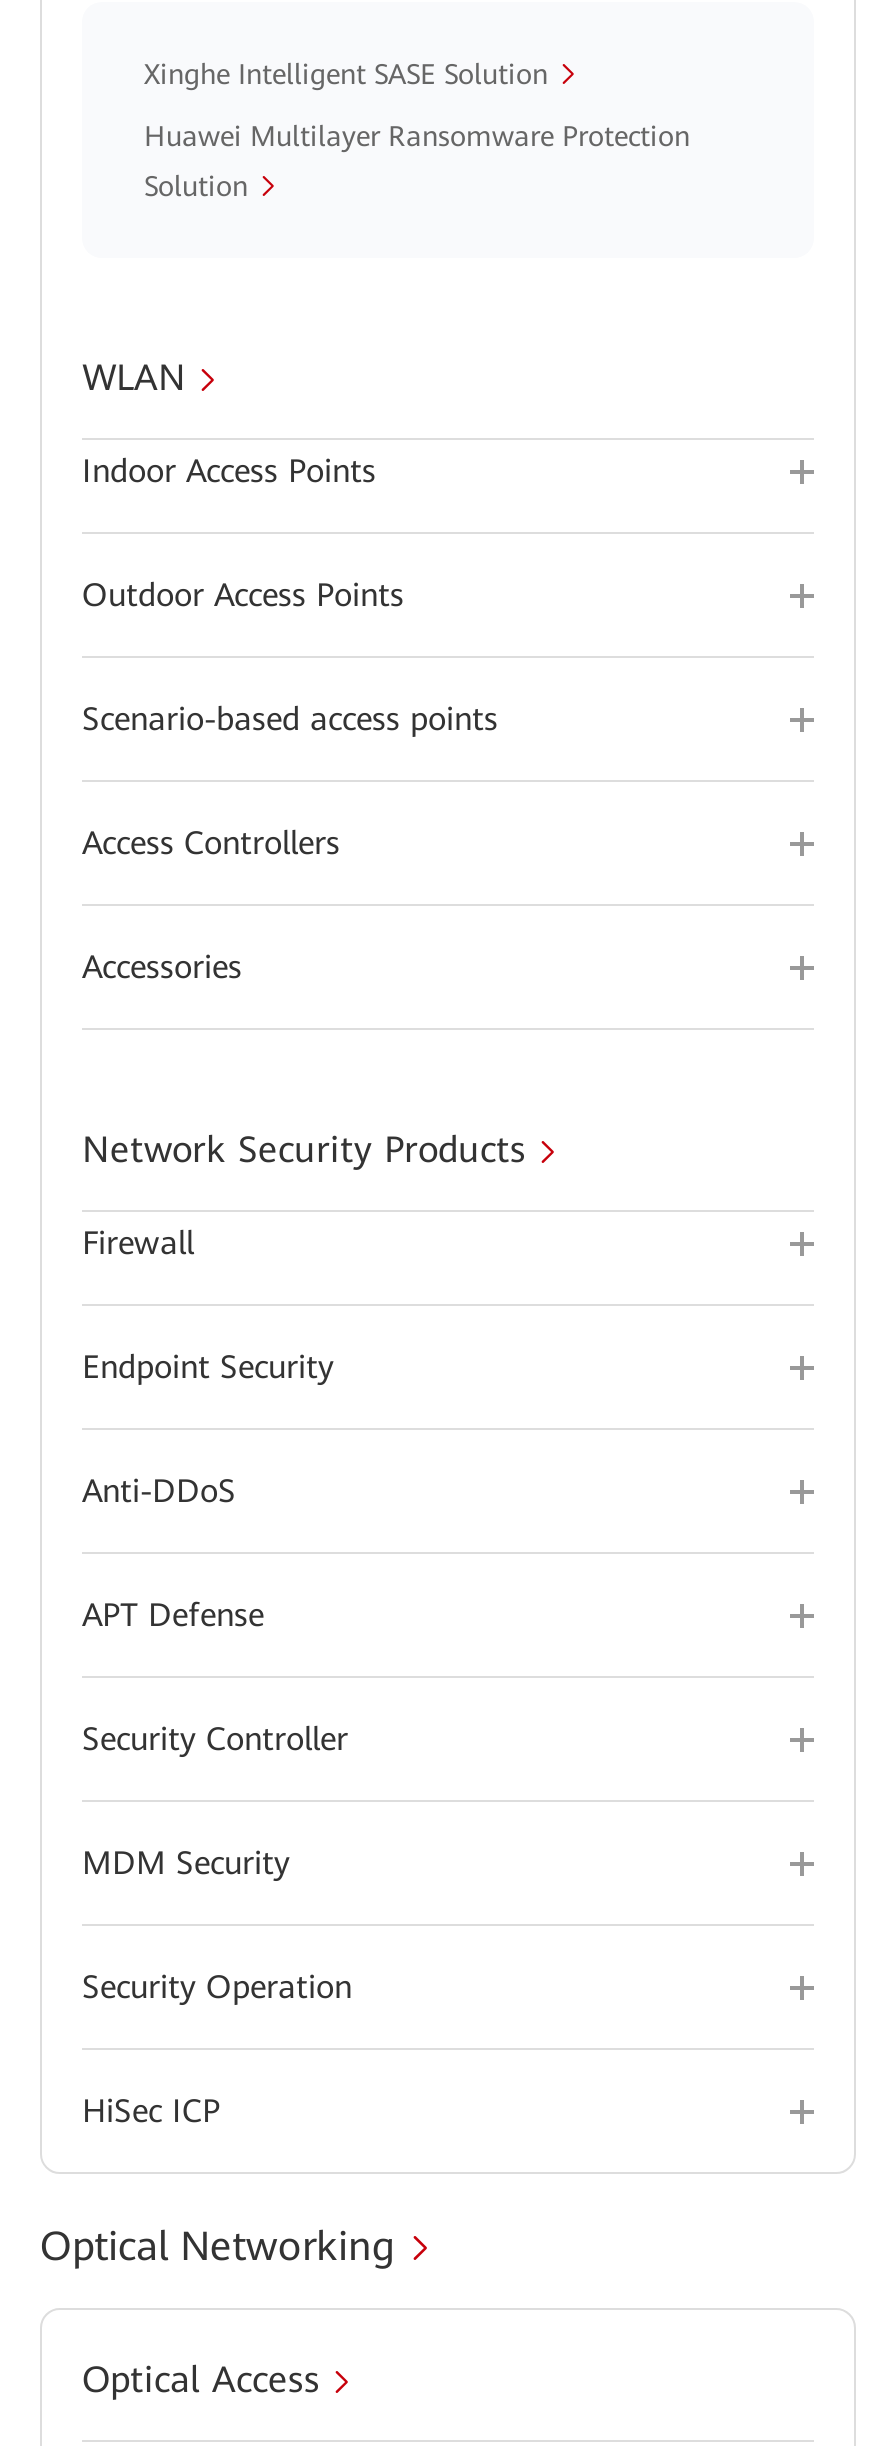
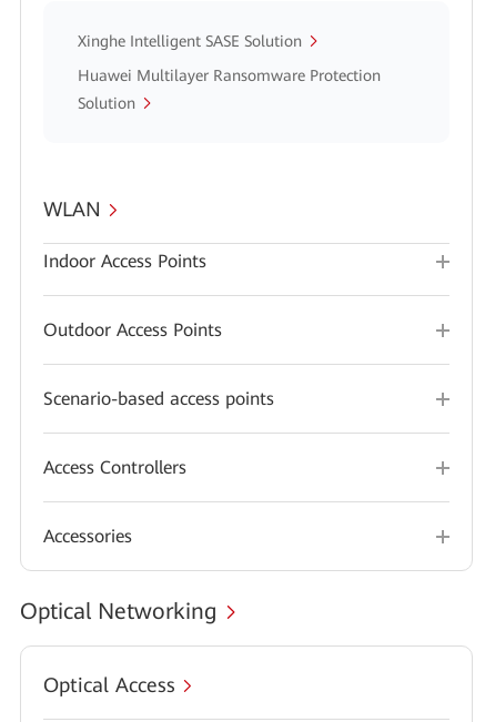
- Network Security Products
- Firewall
- Endpoint Security
- Anti-DDoS
- APT Defense
- Security Controller
- MDM Security
- Security Operation
- HiSec ICP
